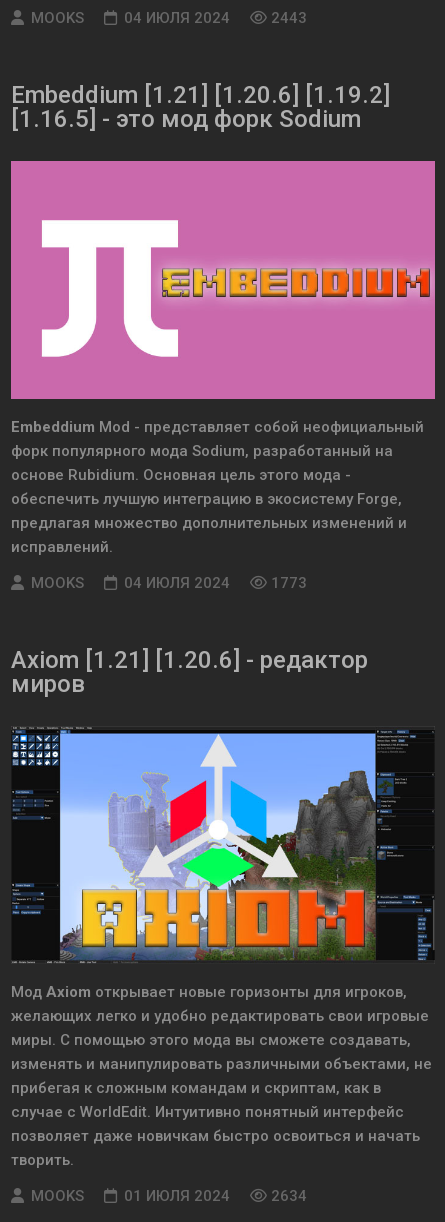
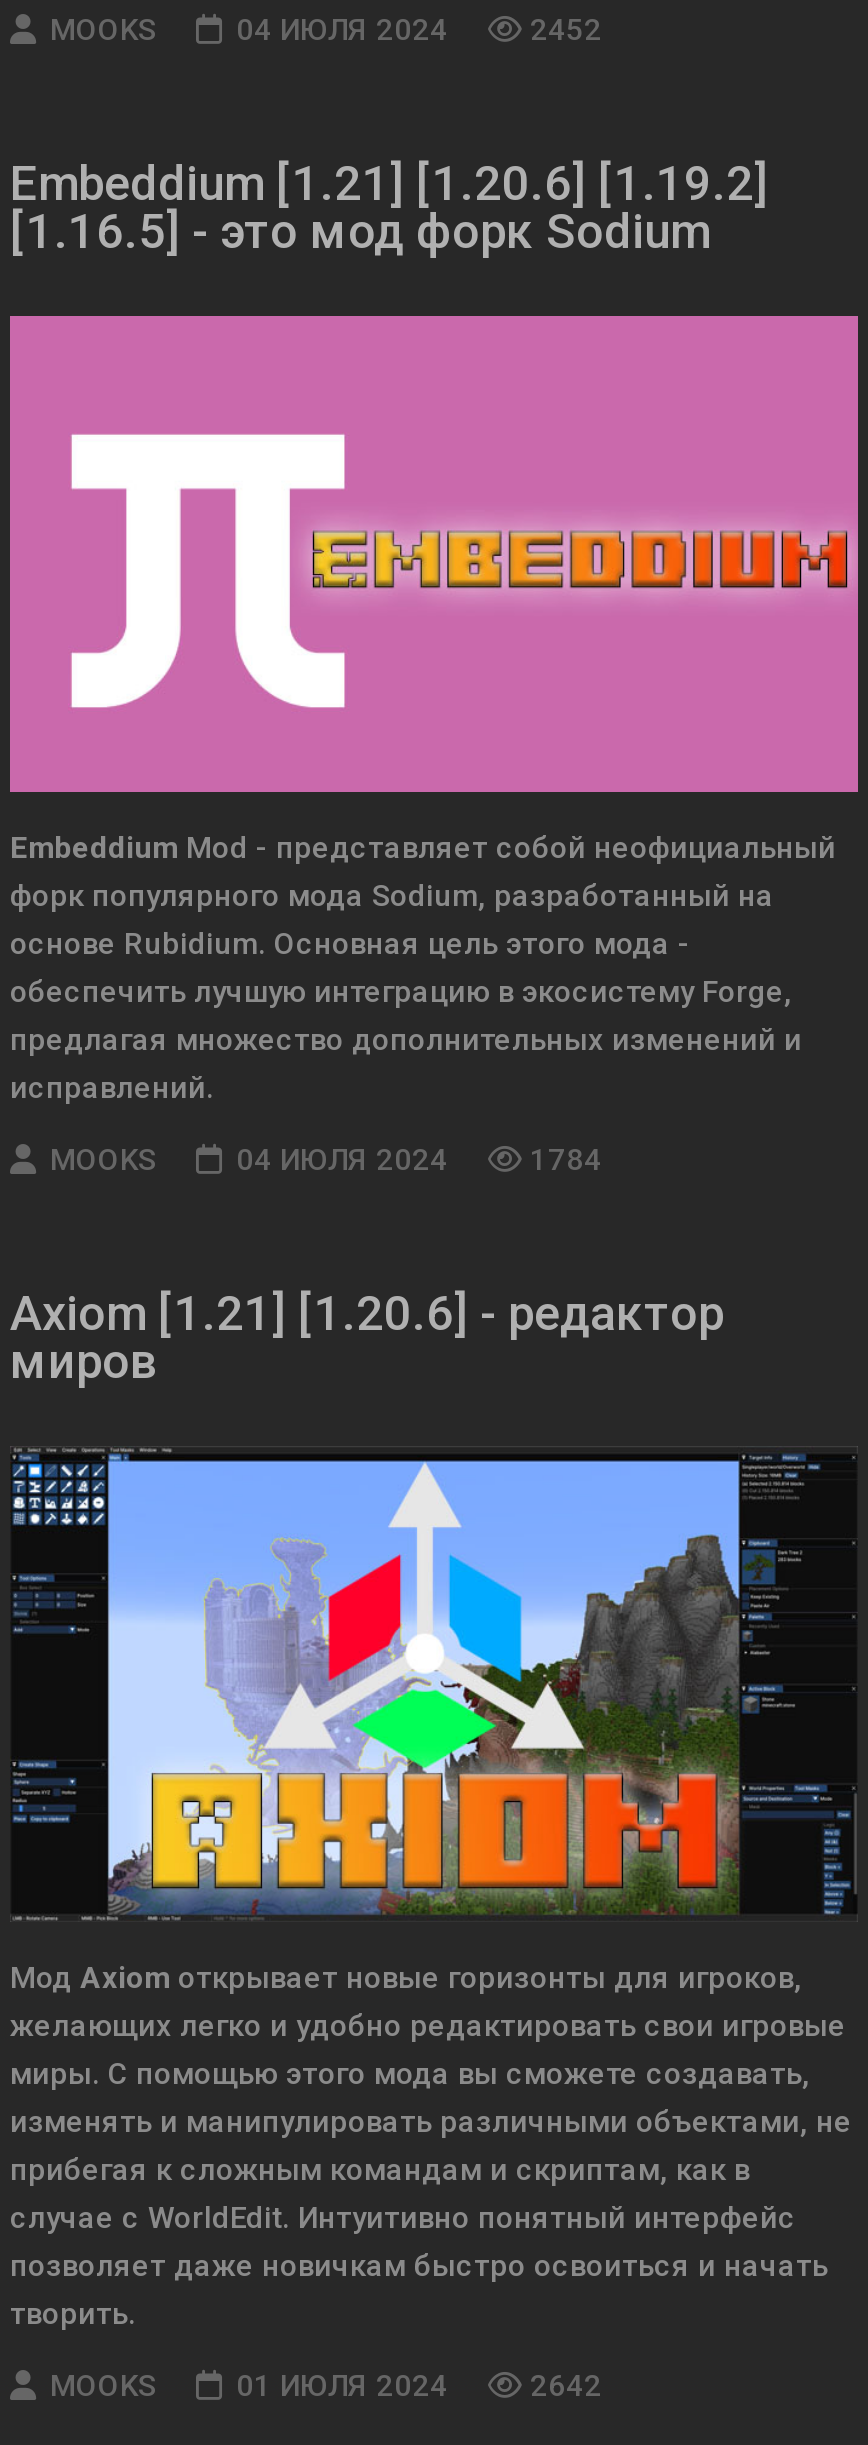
- 2443
+ 2452

- 1773
+ 1784

- 2634
+ 2642
